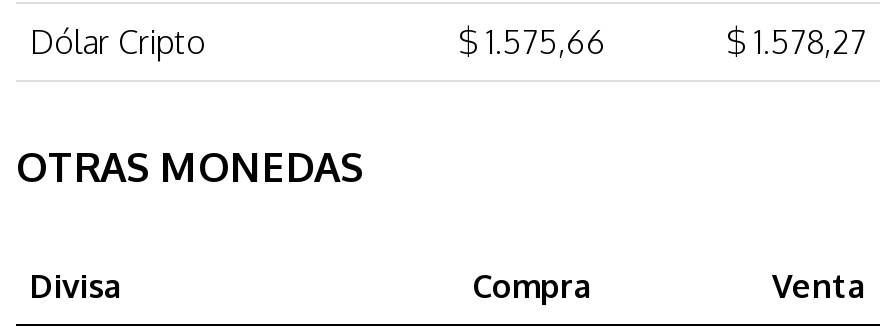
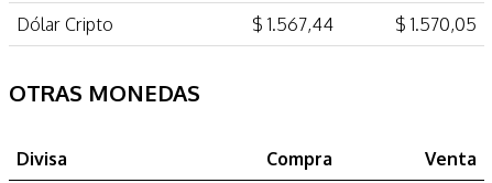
- $ 1.575,66
+ $ 1.567,44

- $ 1.578,27
+ $ 1.570,05
